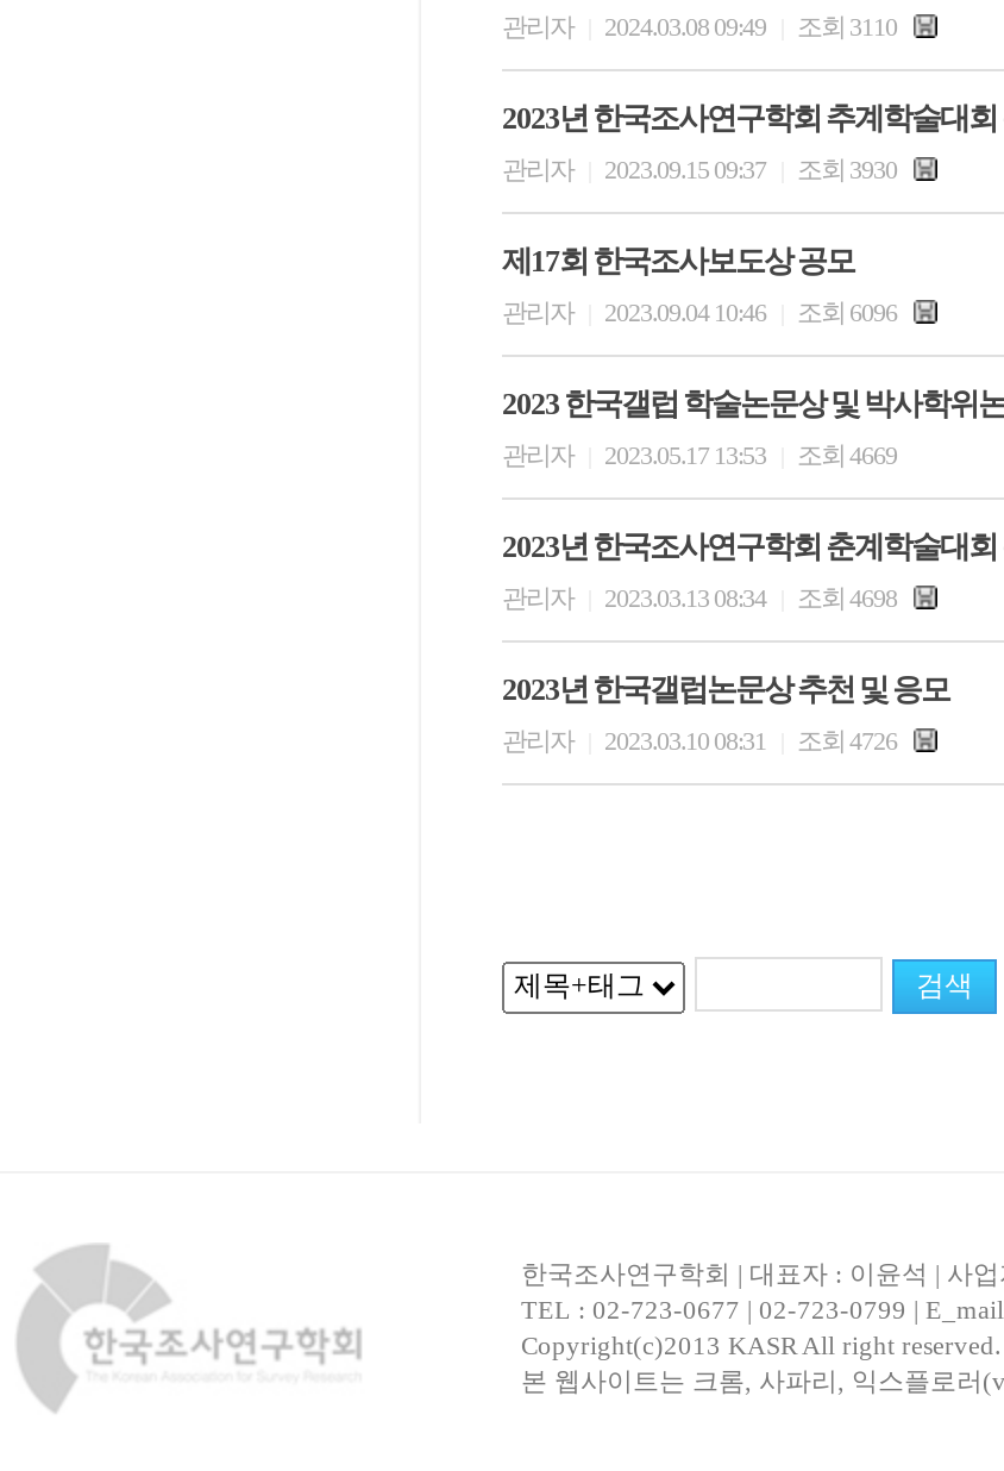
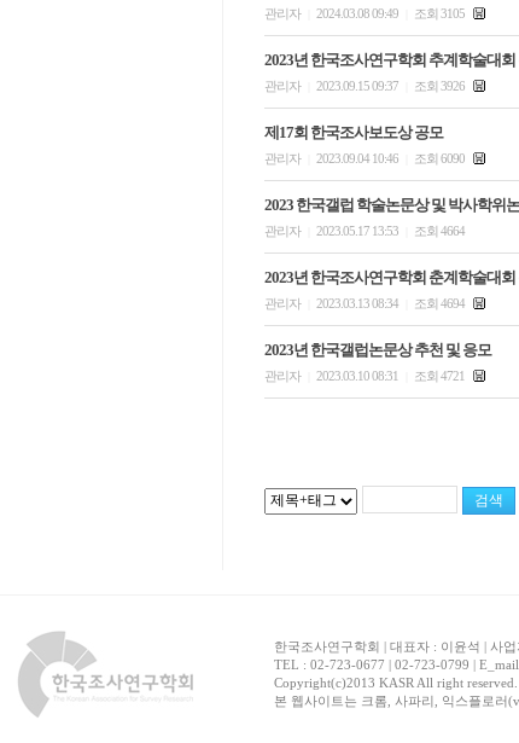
- 관리자 2024.03.08 09:49 조회 3110
+ 관리자 2024.03.08 09:49 조회 3105

- 관리자 2023.09.15 09:37 조회 3930
+ 관리자 2023.09.15 09:37 조회 3926

- 관리자 2023.09.04 10:46 조회 6096
+ 관리자 2023.09.04 10:46 조회 6090

- 관리자 2023.05.17 13:53 조회 4669
+ 관리자 2023.05.17 13:53 조회 4664

- 관리자 2023.03.13 08:34 조회 4698
+ 관리자 2023.03.13 08:34 조회 4694

- 관리자 2023.03.10 08:31 조회 4726
+ 관리자 2023.03.10 08:31 조회 4721
